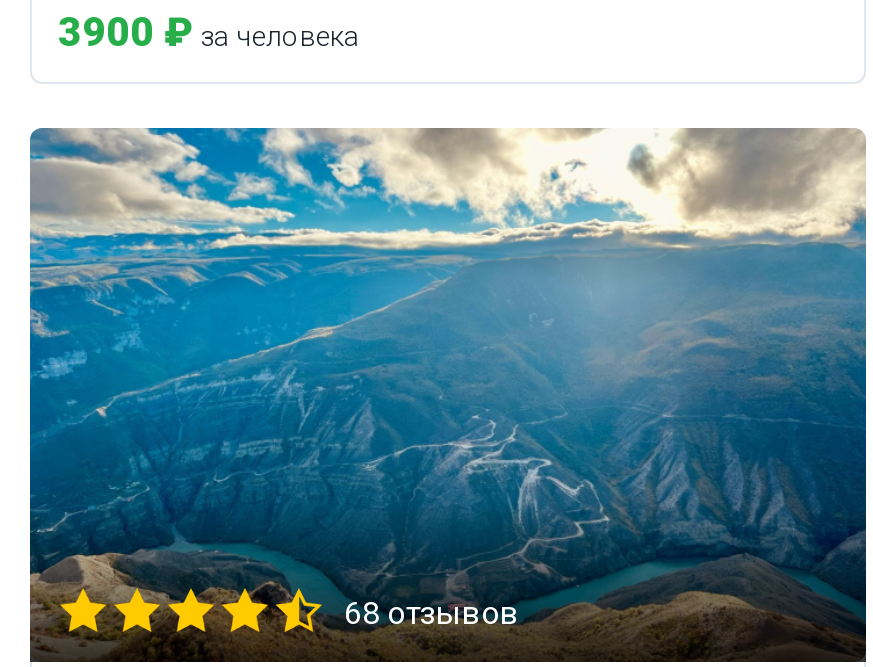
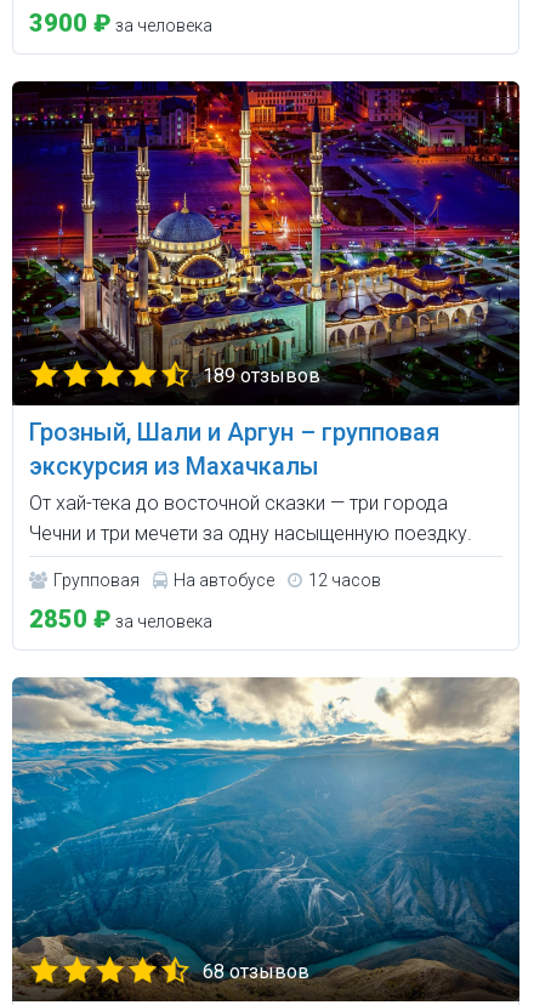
+ [image]
+ 189 отзывов
+ Грозный, Шали и Аргун – групповая
+ экскурсия из Махачкалы
+ От хай-тека до восточной сказки — три города
+ Чечни и три мечети за одну насыщенную поездку.
+ Групповая
+ На автобусе
+ 12 часов
+ 2850 ₽ за человека
